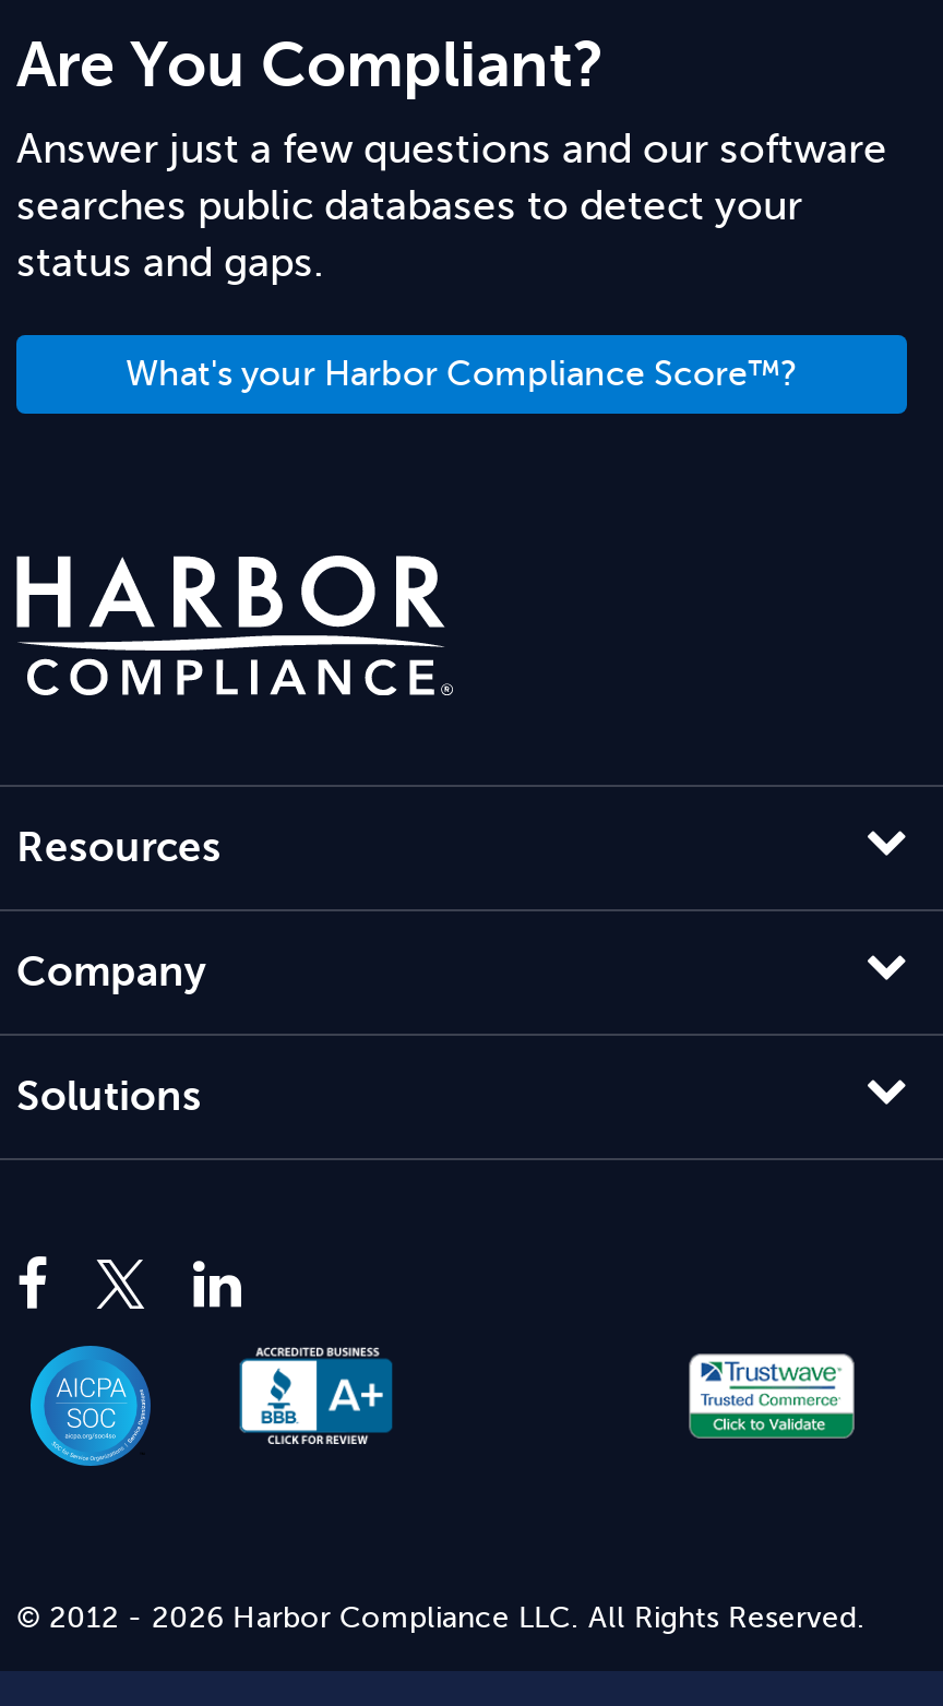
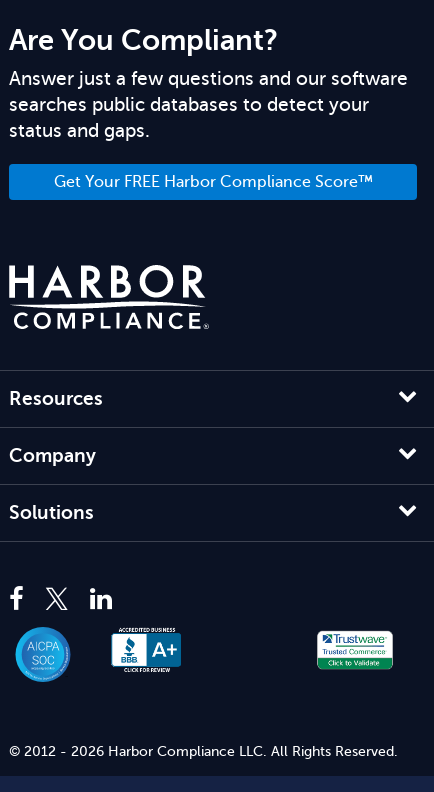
- What's your Harbor Compliance Score™?
+ Get Your FREE Harbor Compliance Score™
